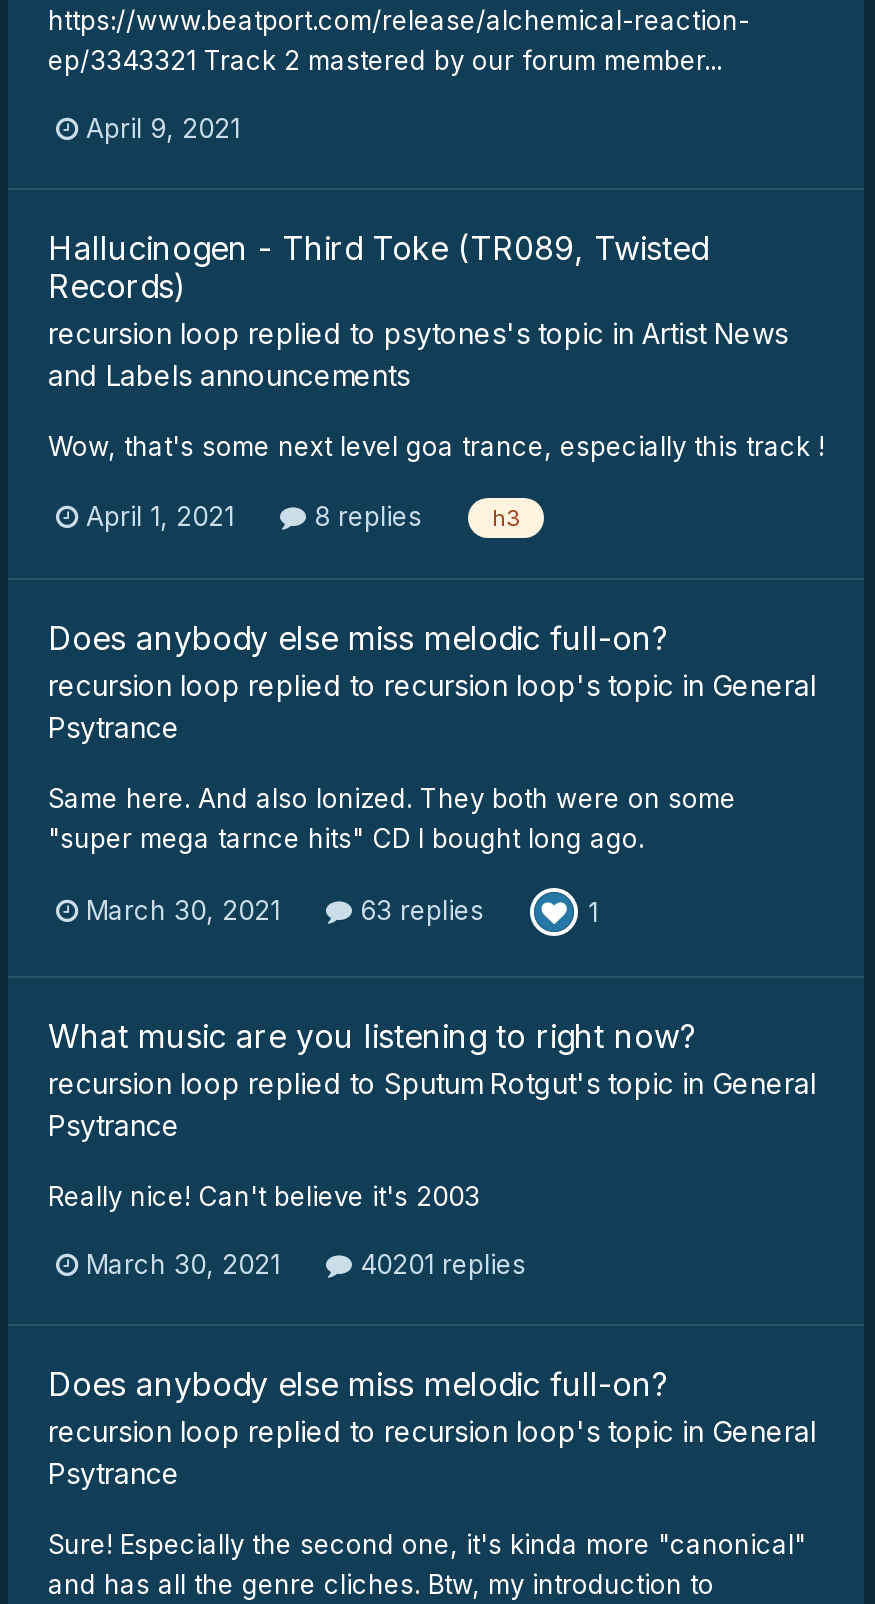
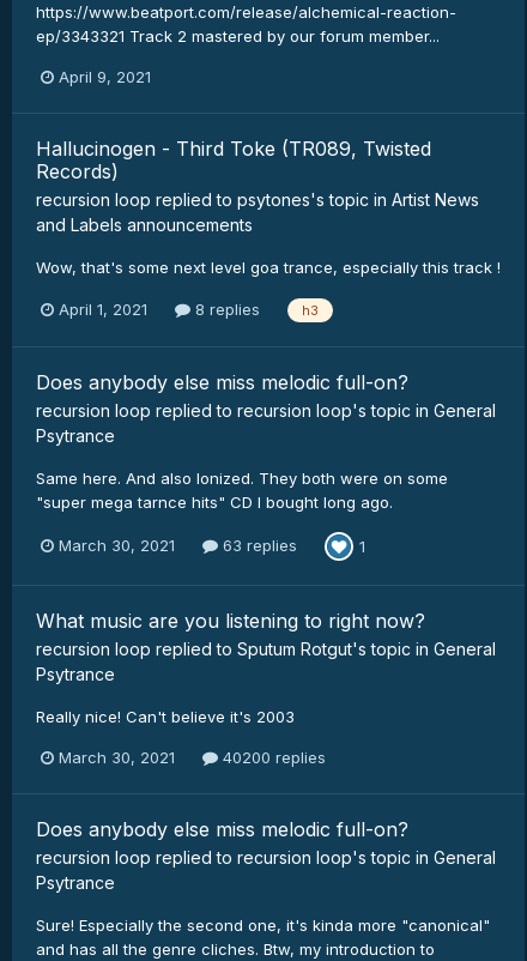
- 40201 replies
+ 40200 replies
